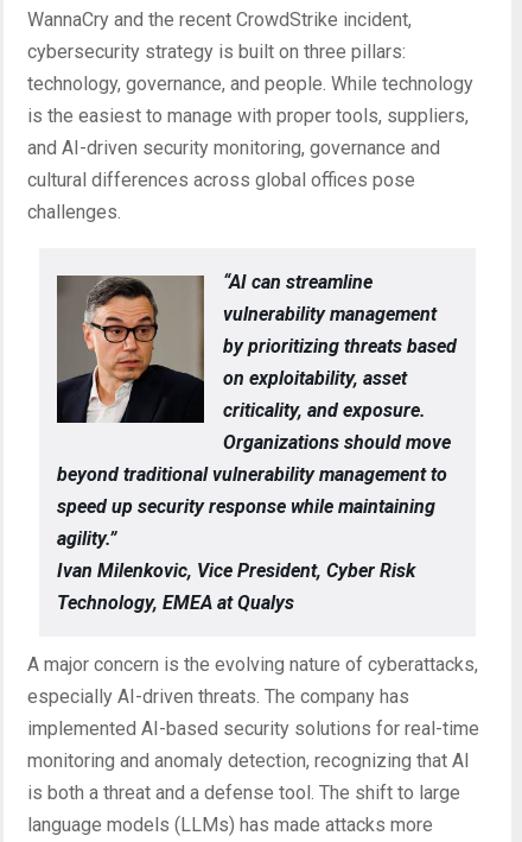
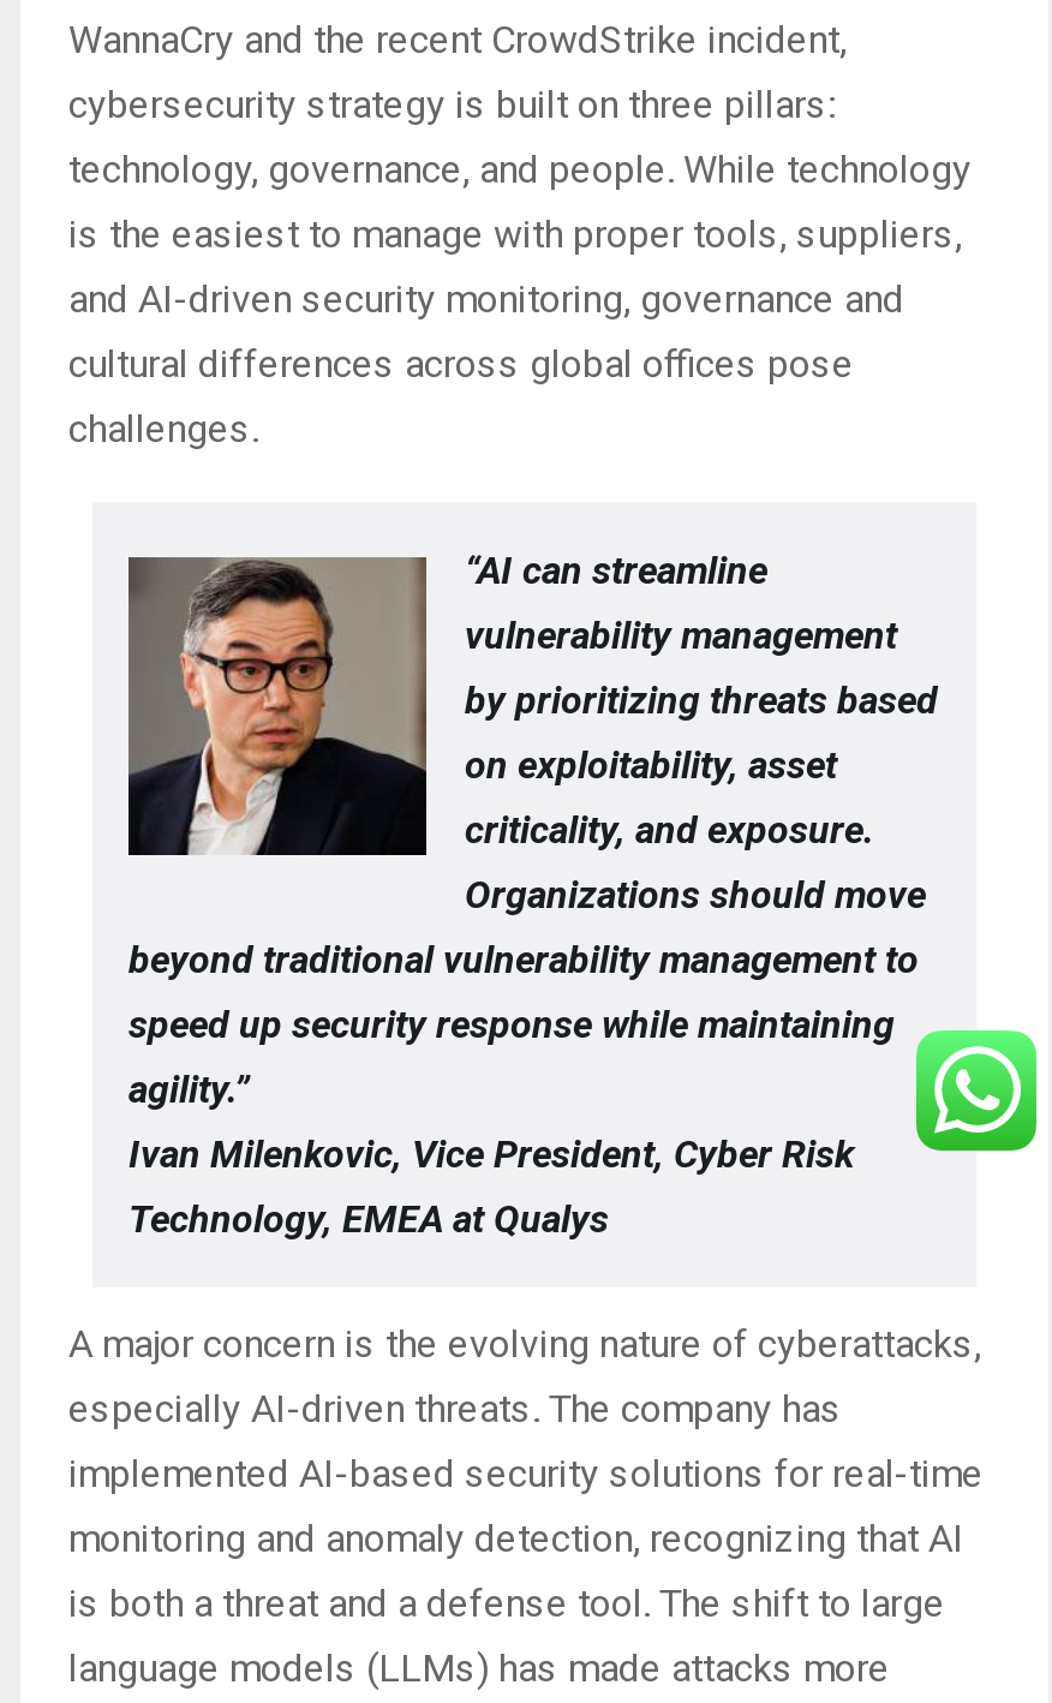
+ [image]
